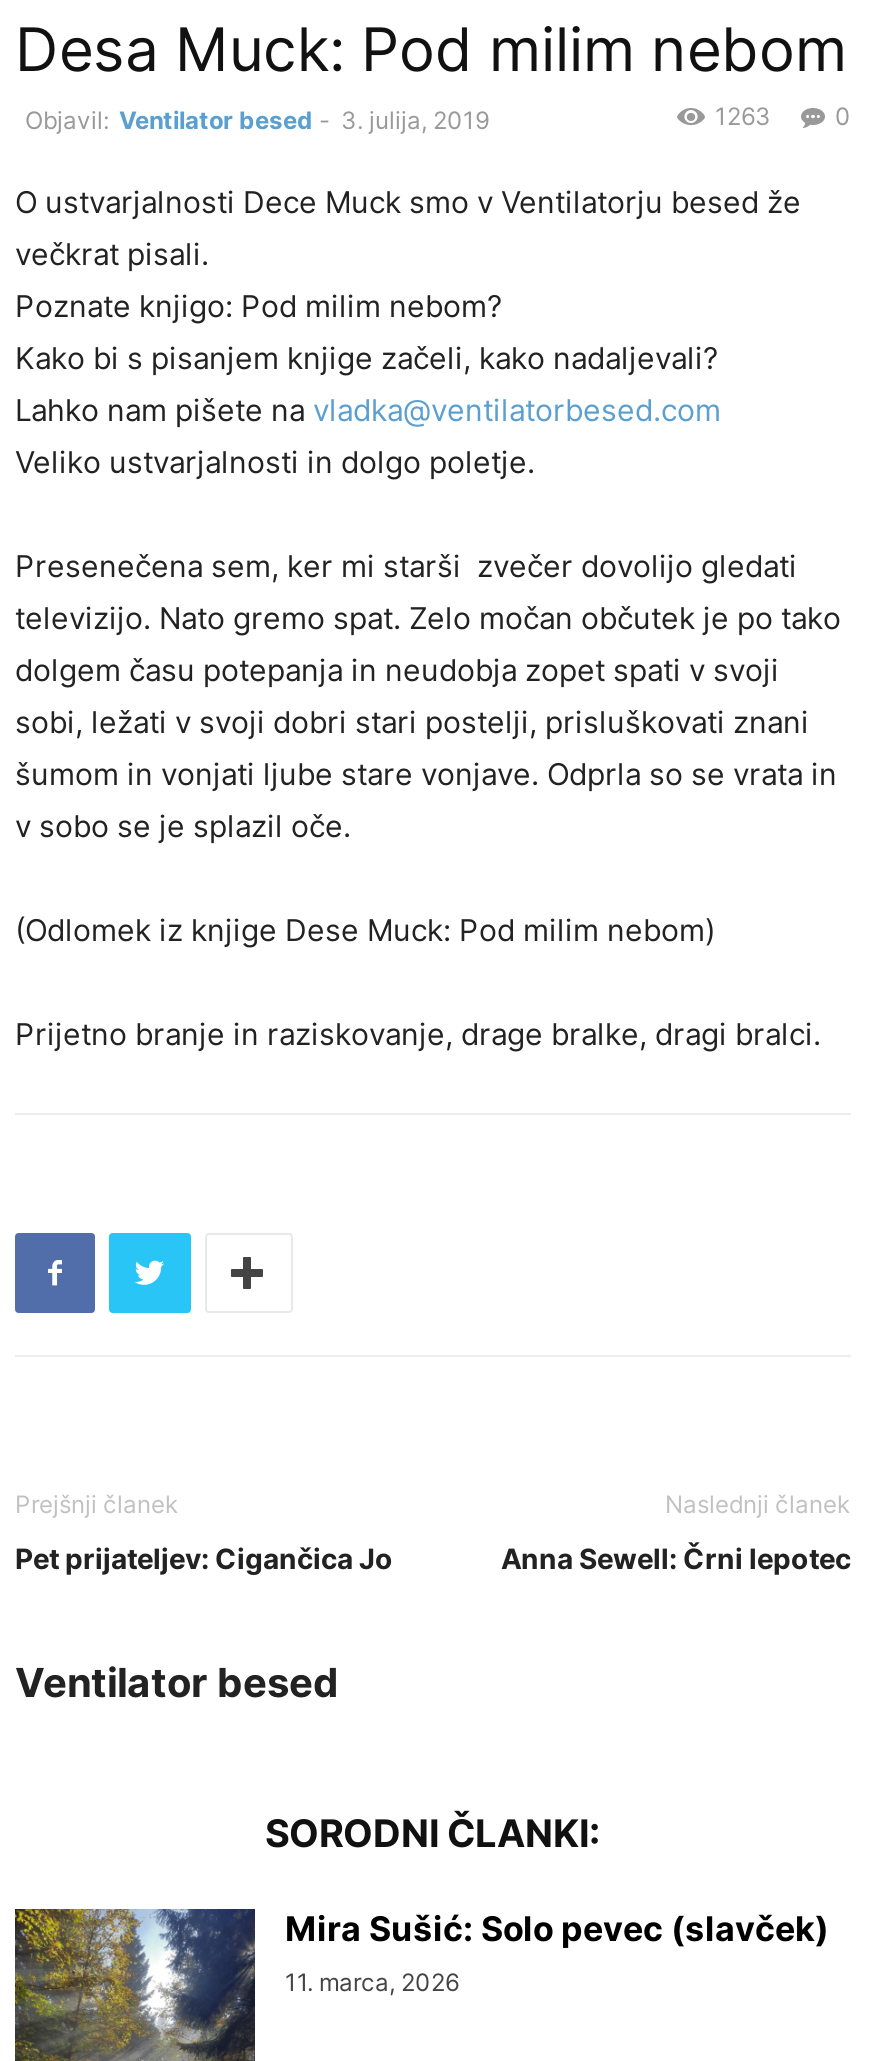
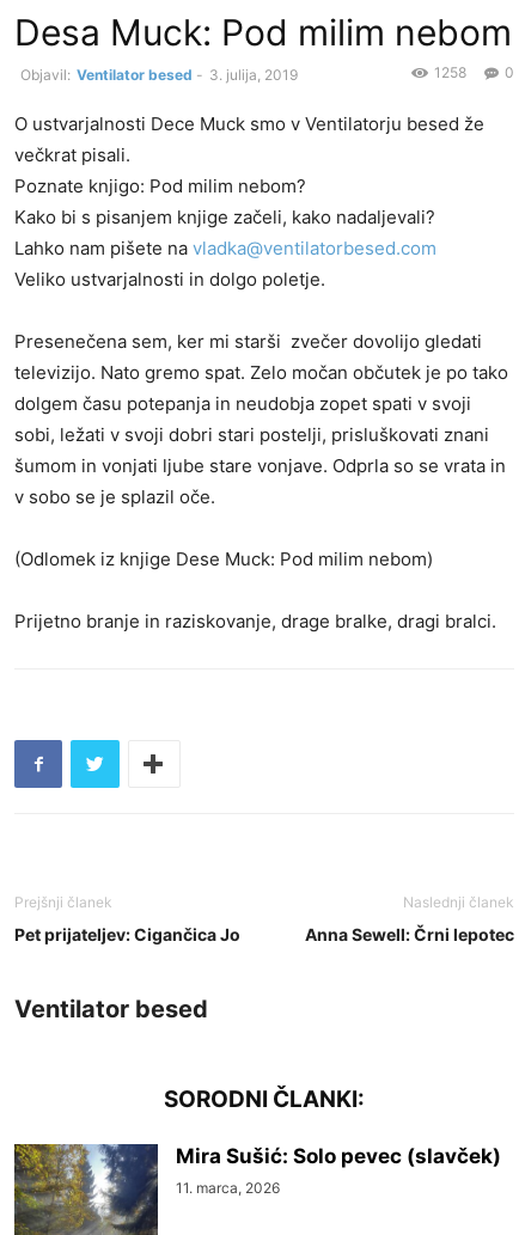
- 1263
+ 1258
